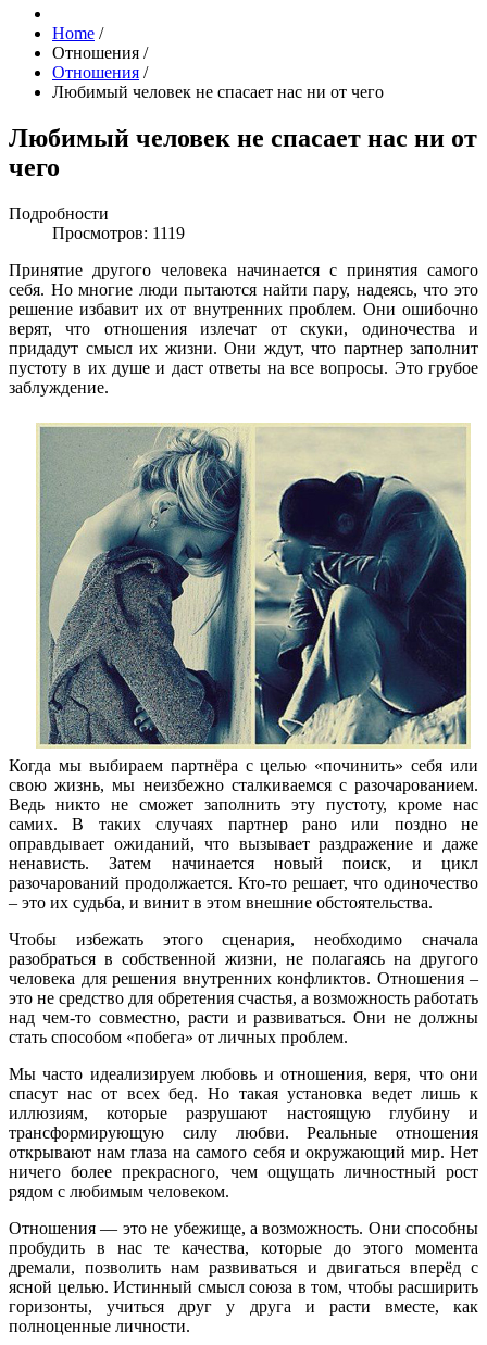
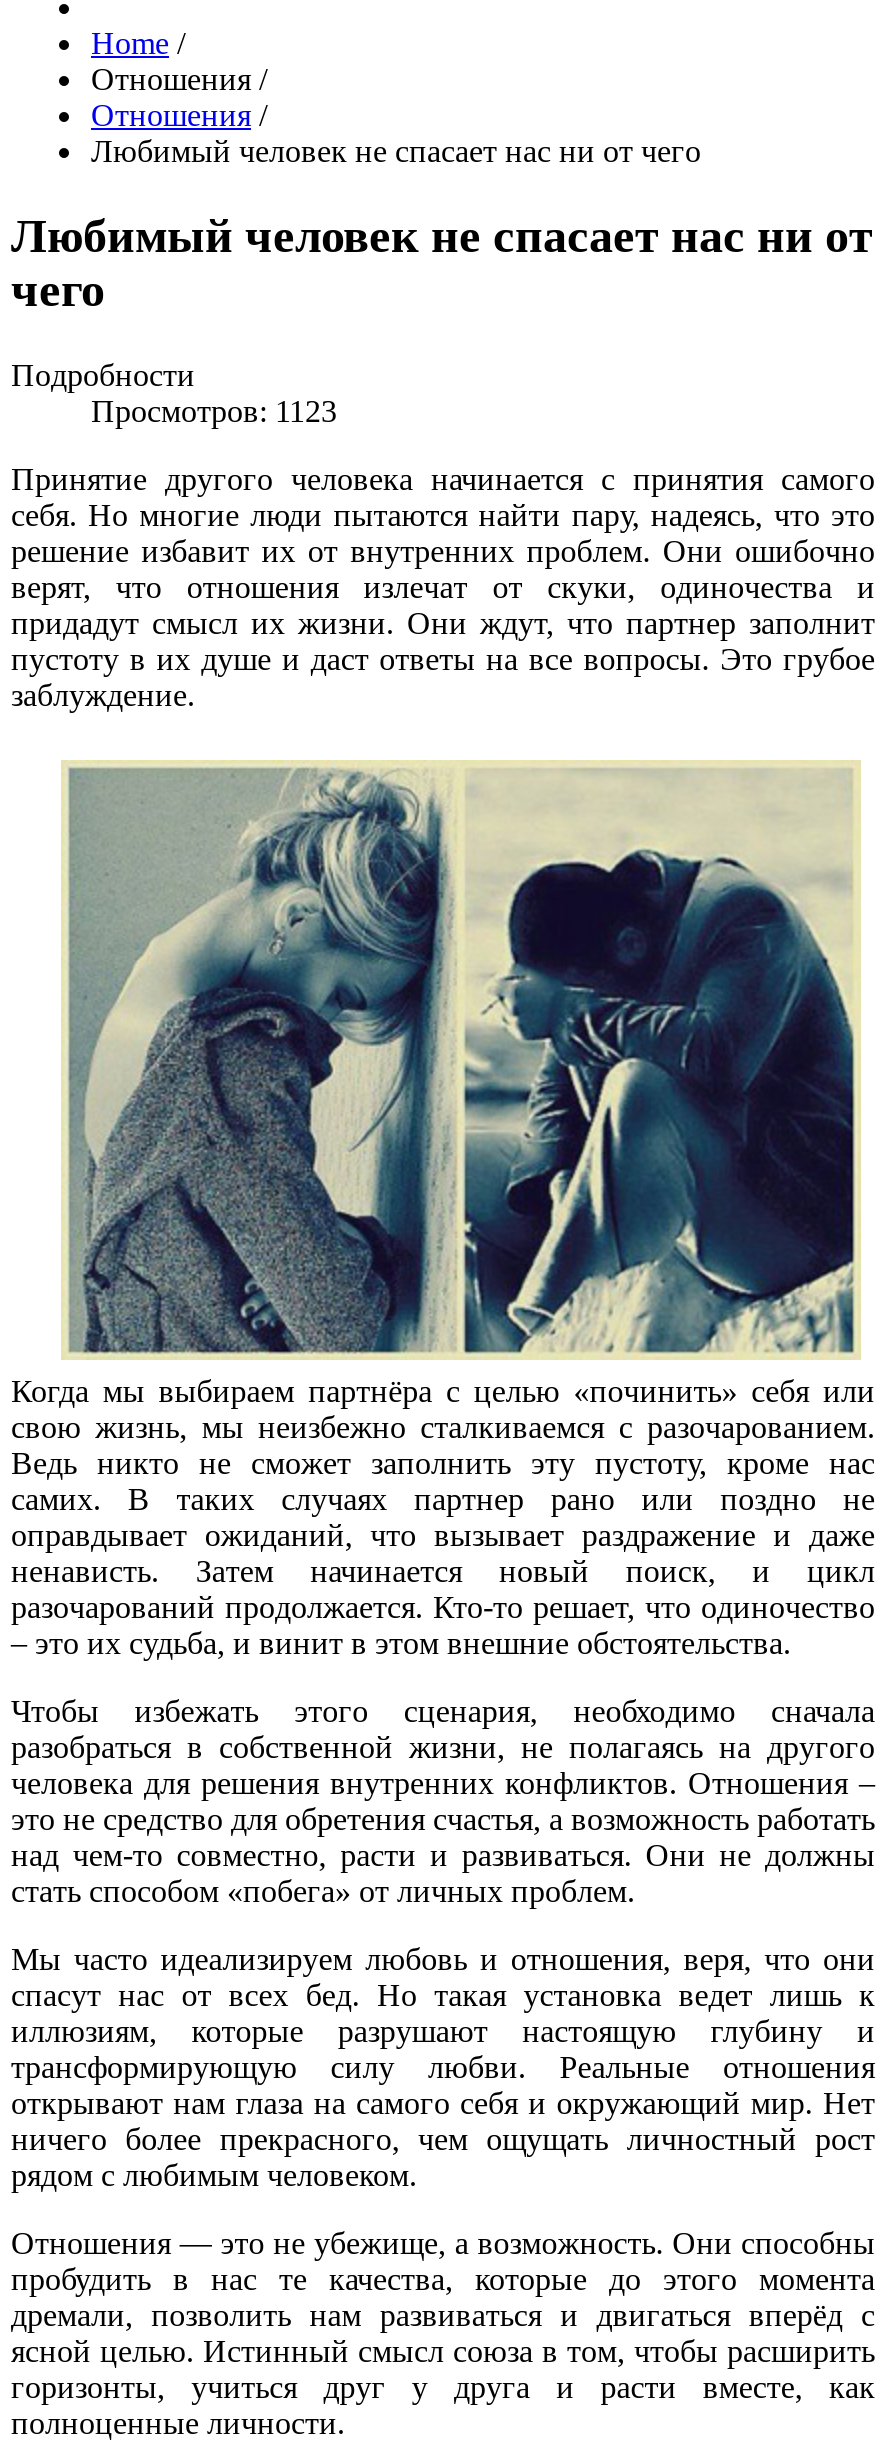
- Просмотров: 1119
+ Просмотров: 1123
